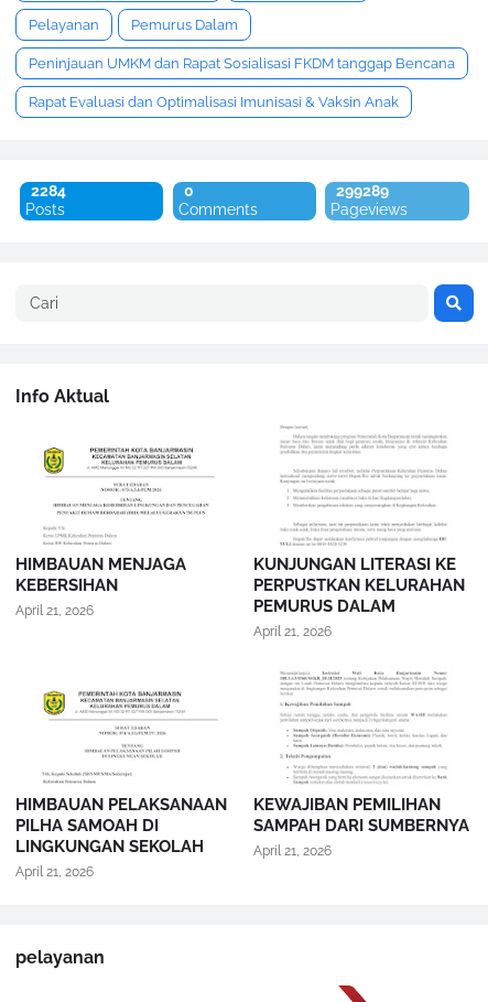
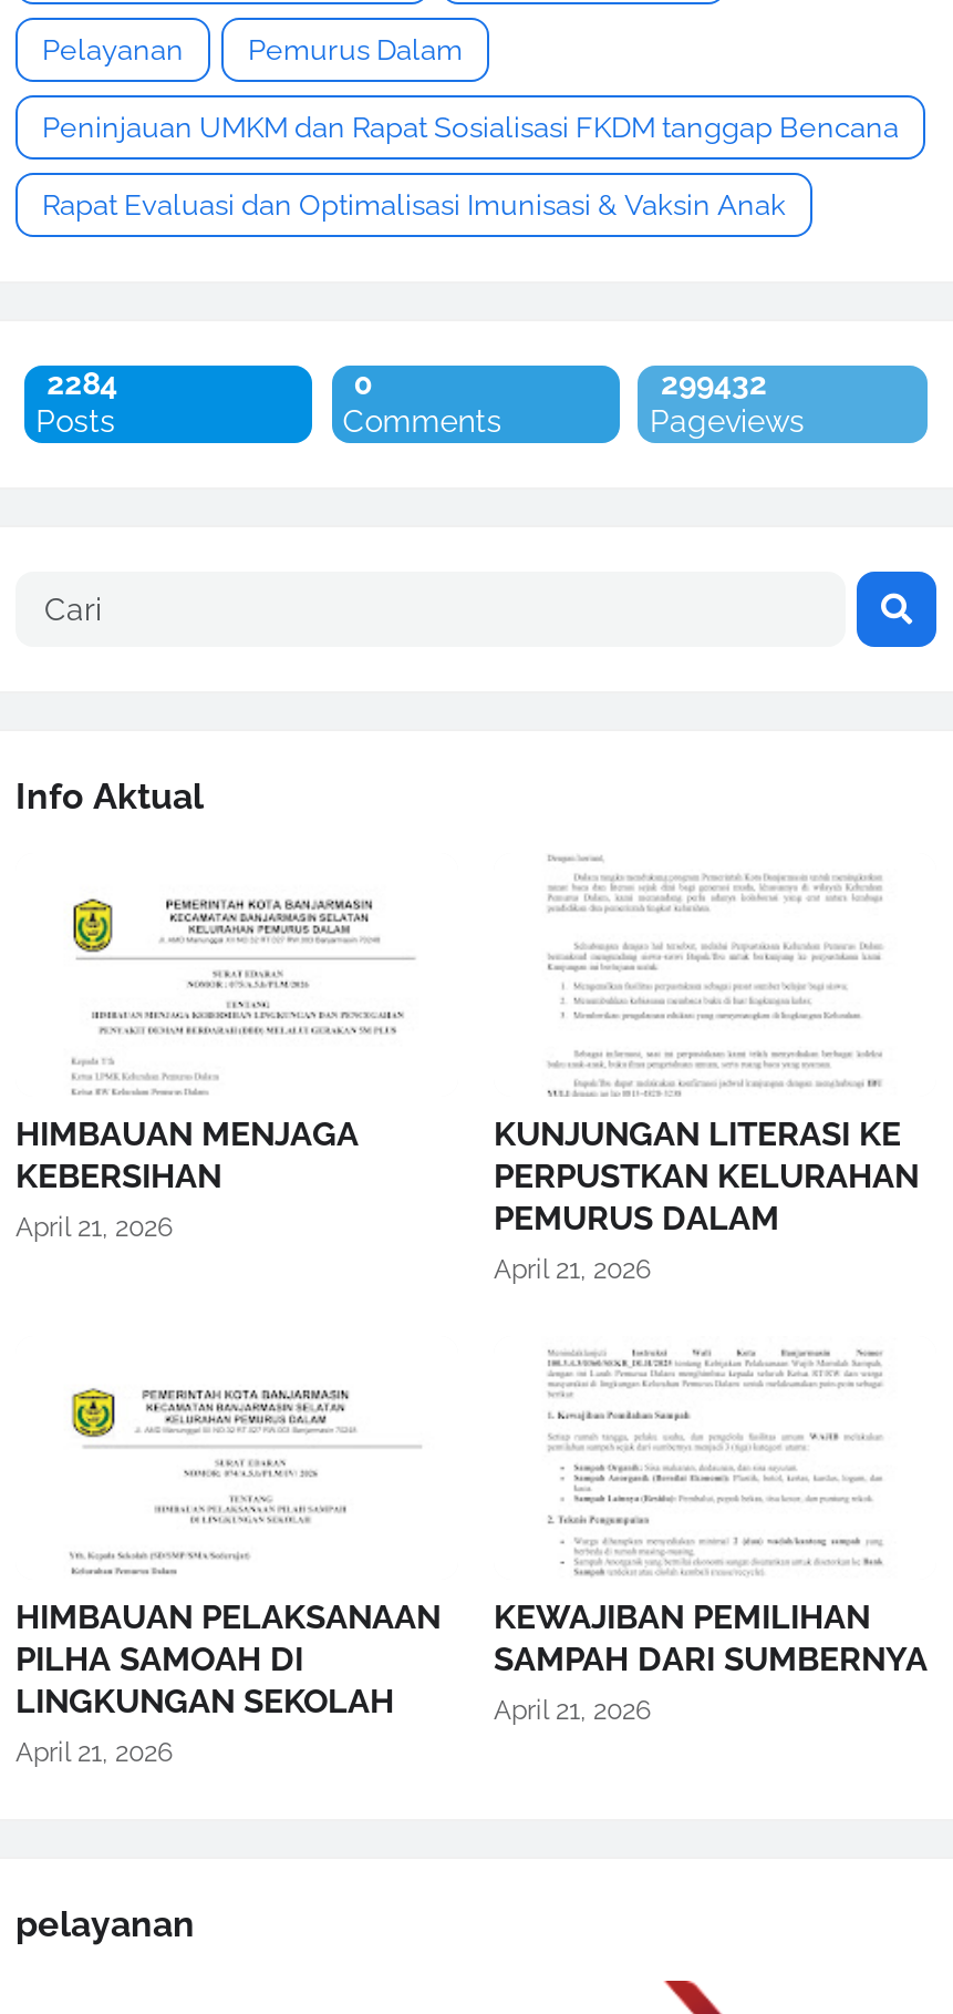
- 299289
+ 299432
